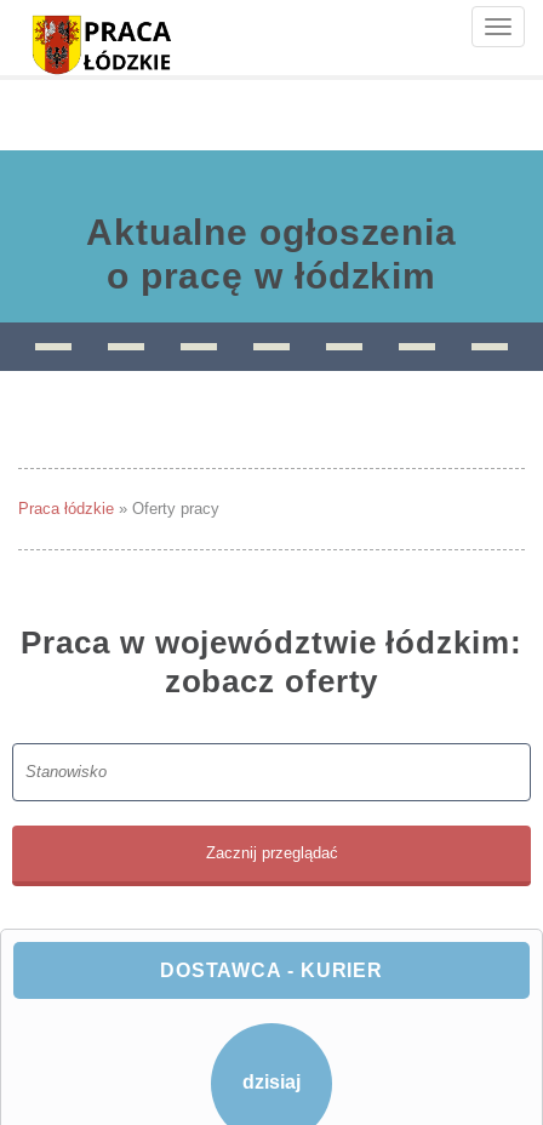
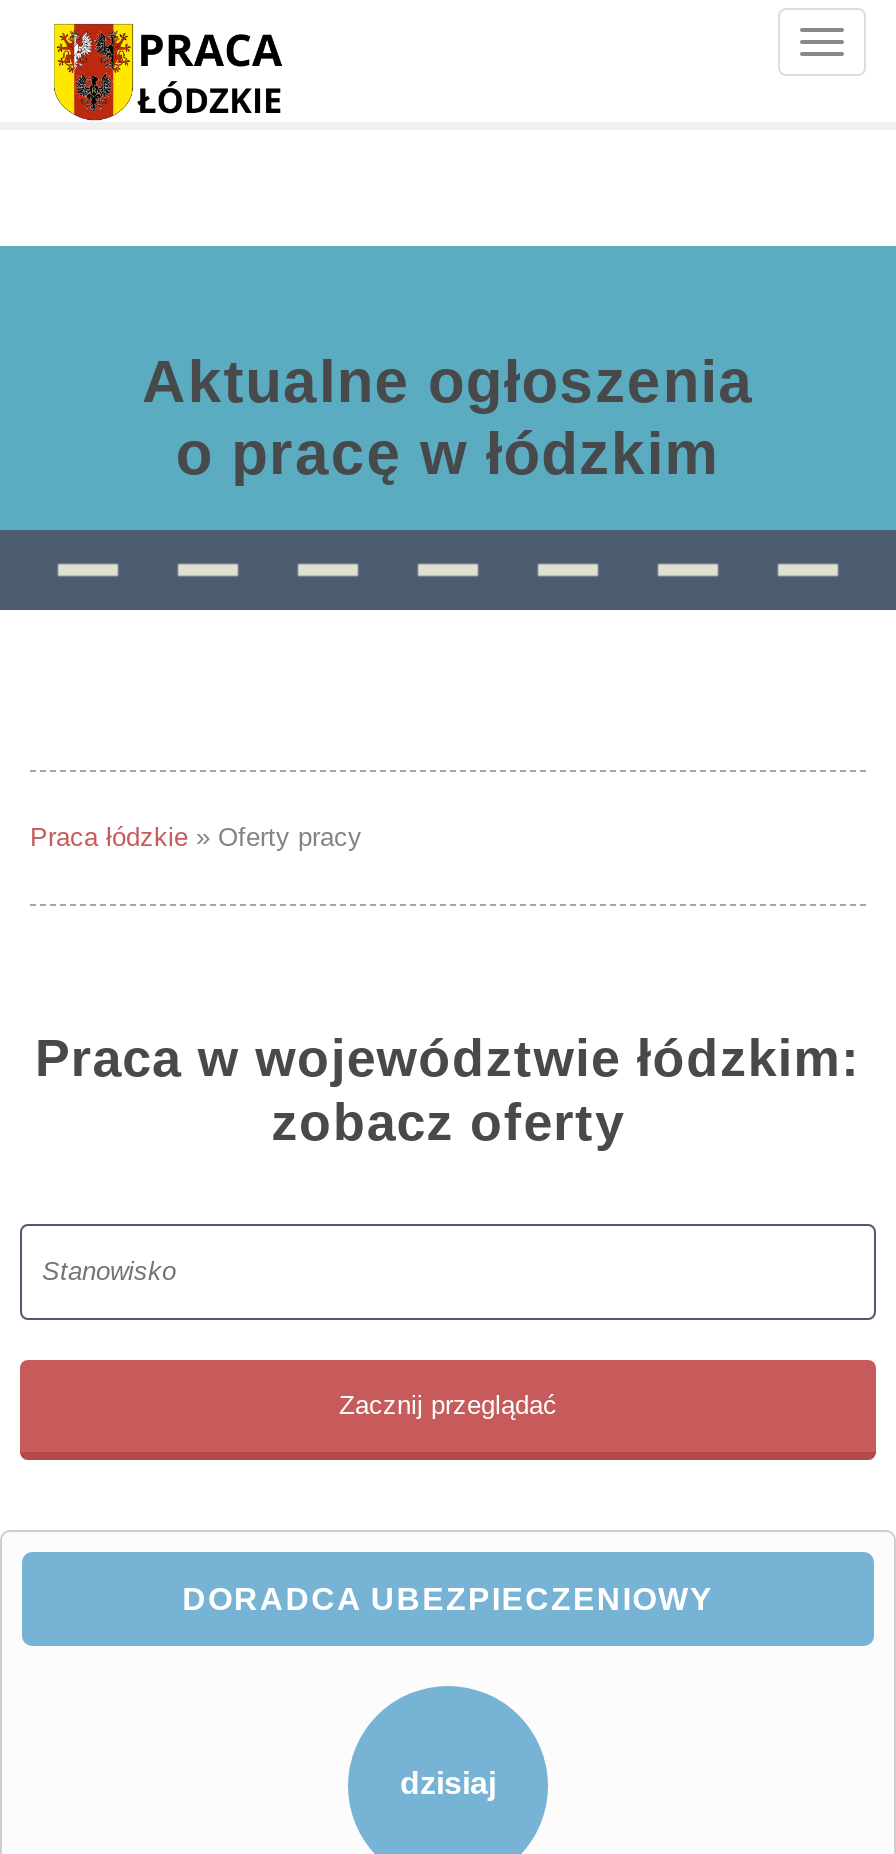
- DOSTAWCA - KURIER
+ DORADCA UBEZPIECZENIOWY
